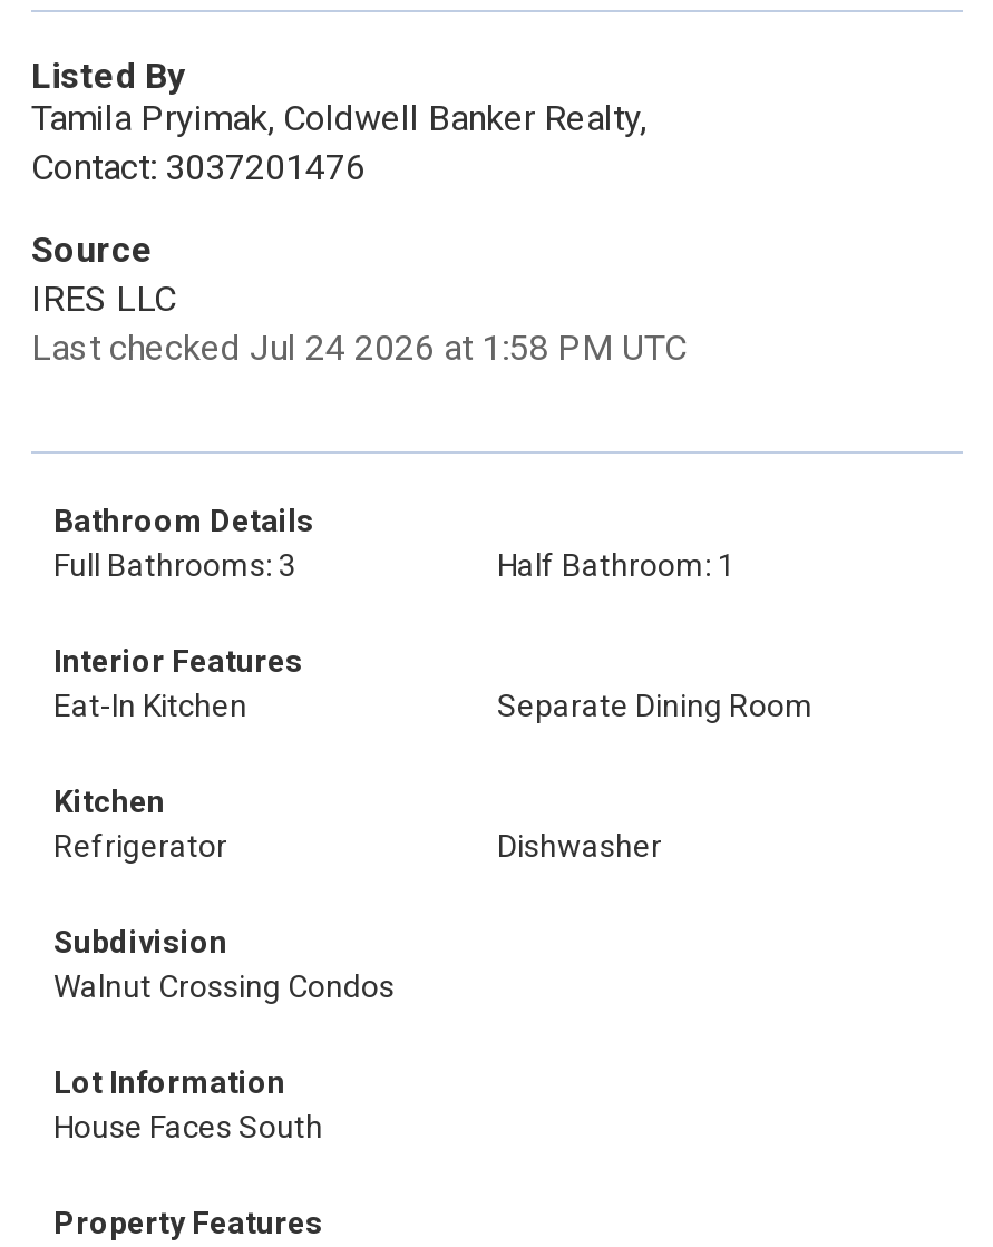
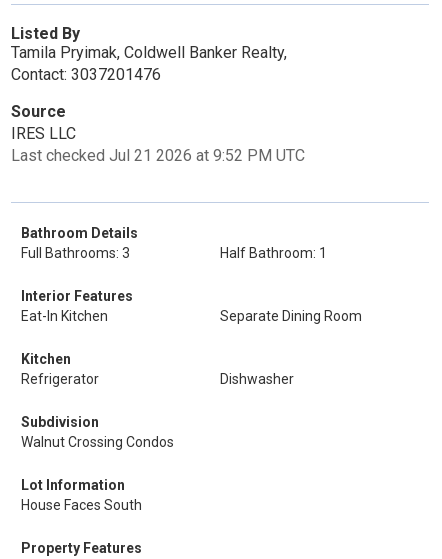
- Last checked Jul 24 2026 at 1:58 PM UTC
+ Last checked Jul 21 2026 at 9:52 PM UTC
